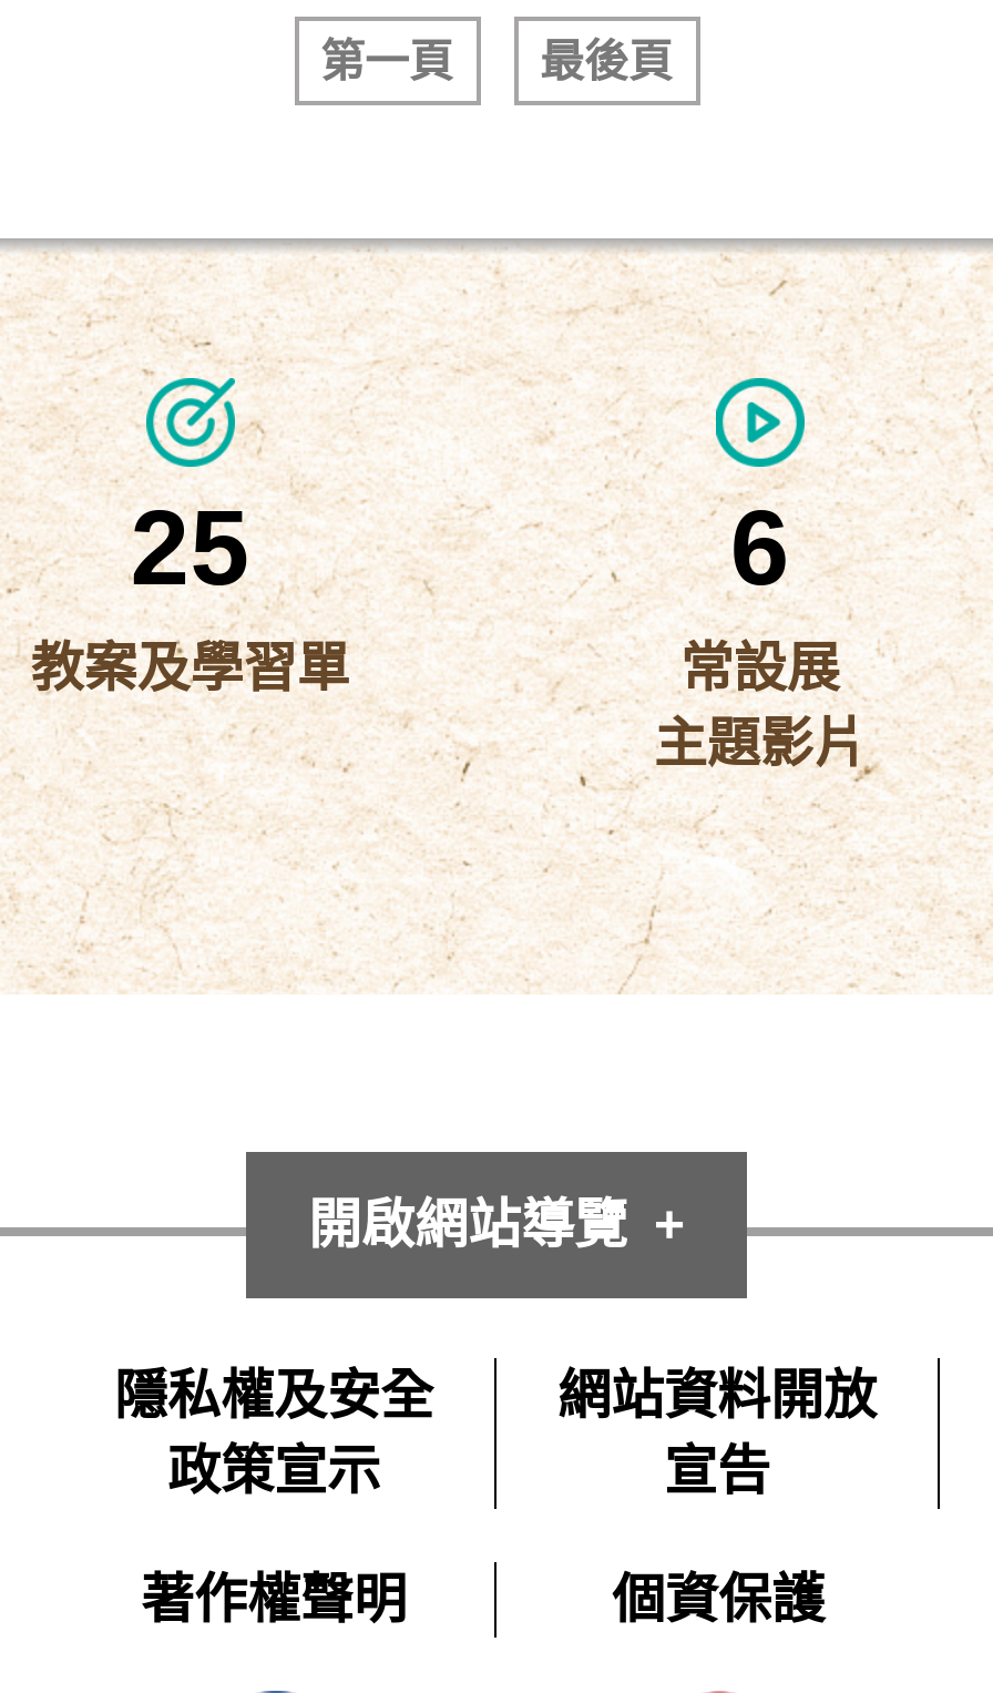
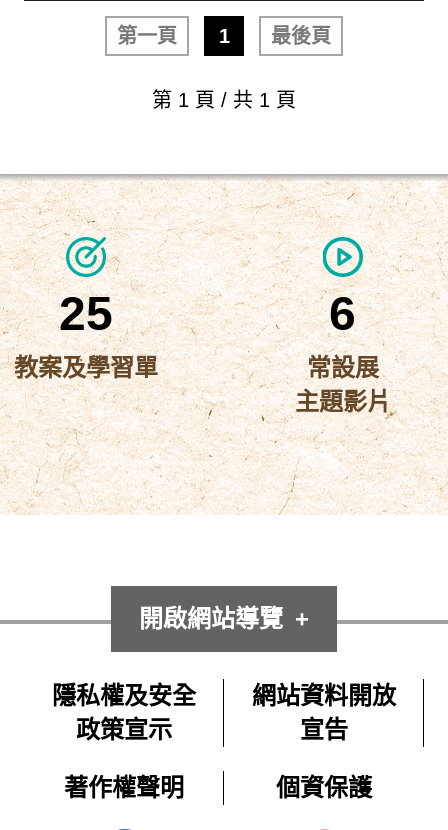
+ 第 1 頁 / 共 1 頁

+ 1
